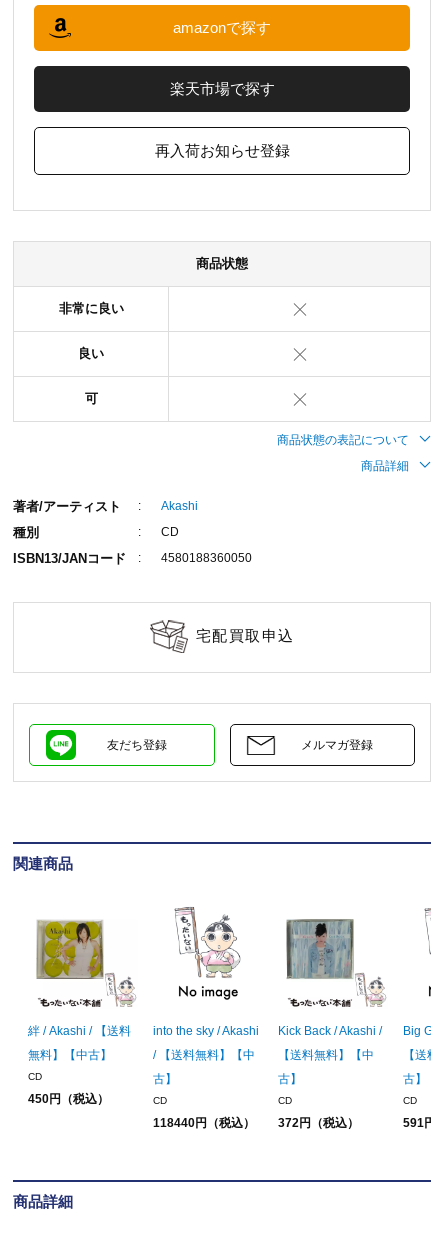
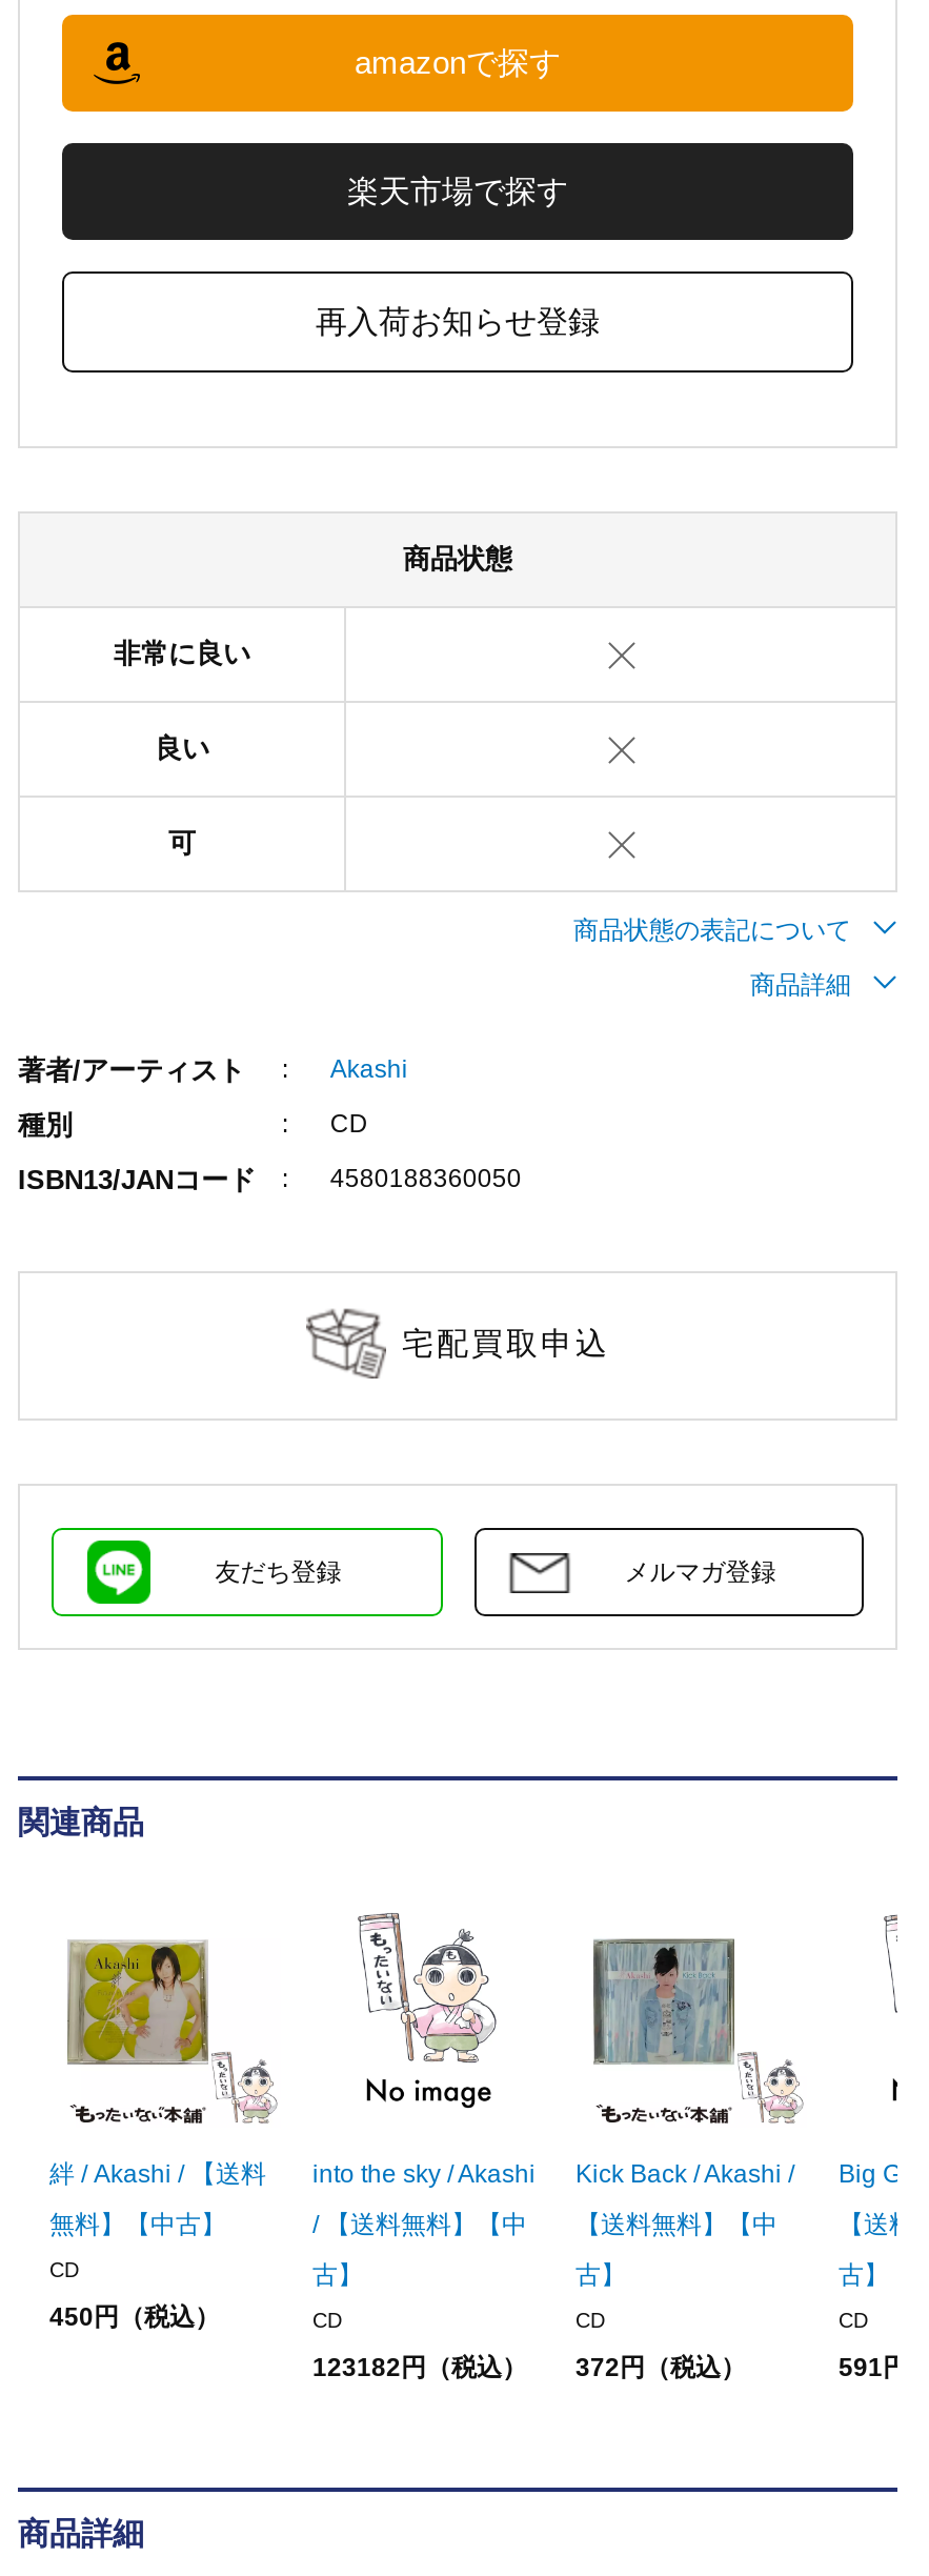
- 118440円（税込） 372円（税込）
+ 123182円（税込） 372円（税込）
